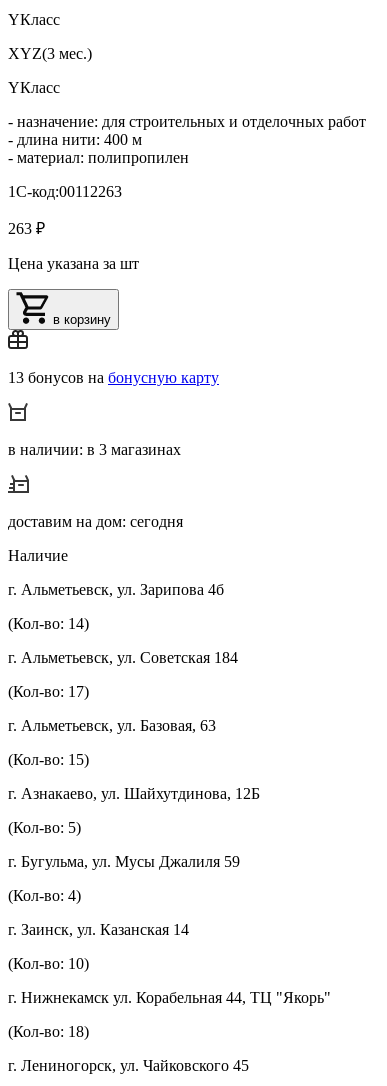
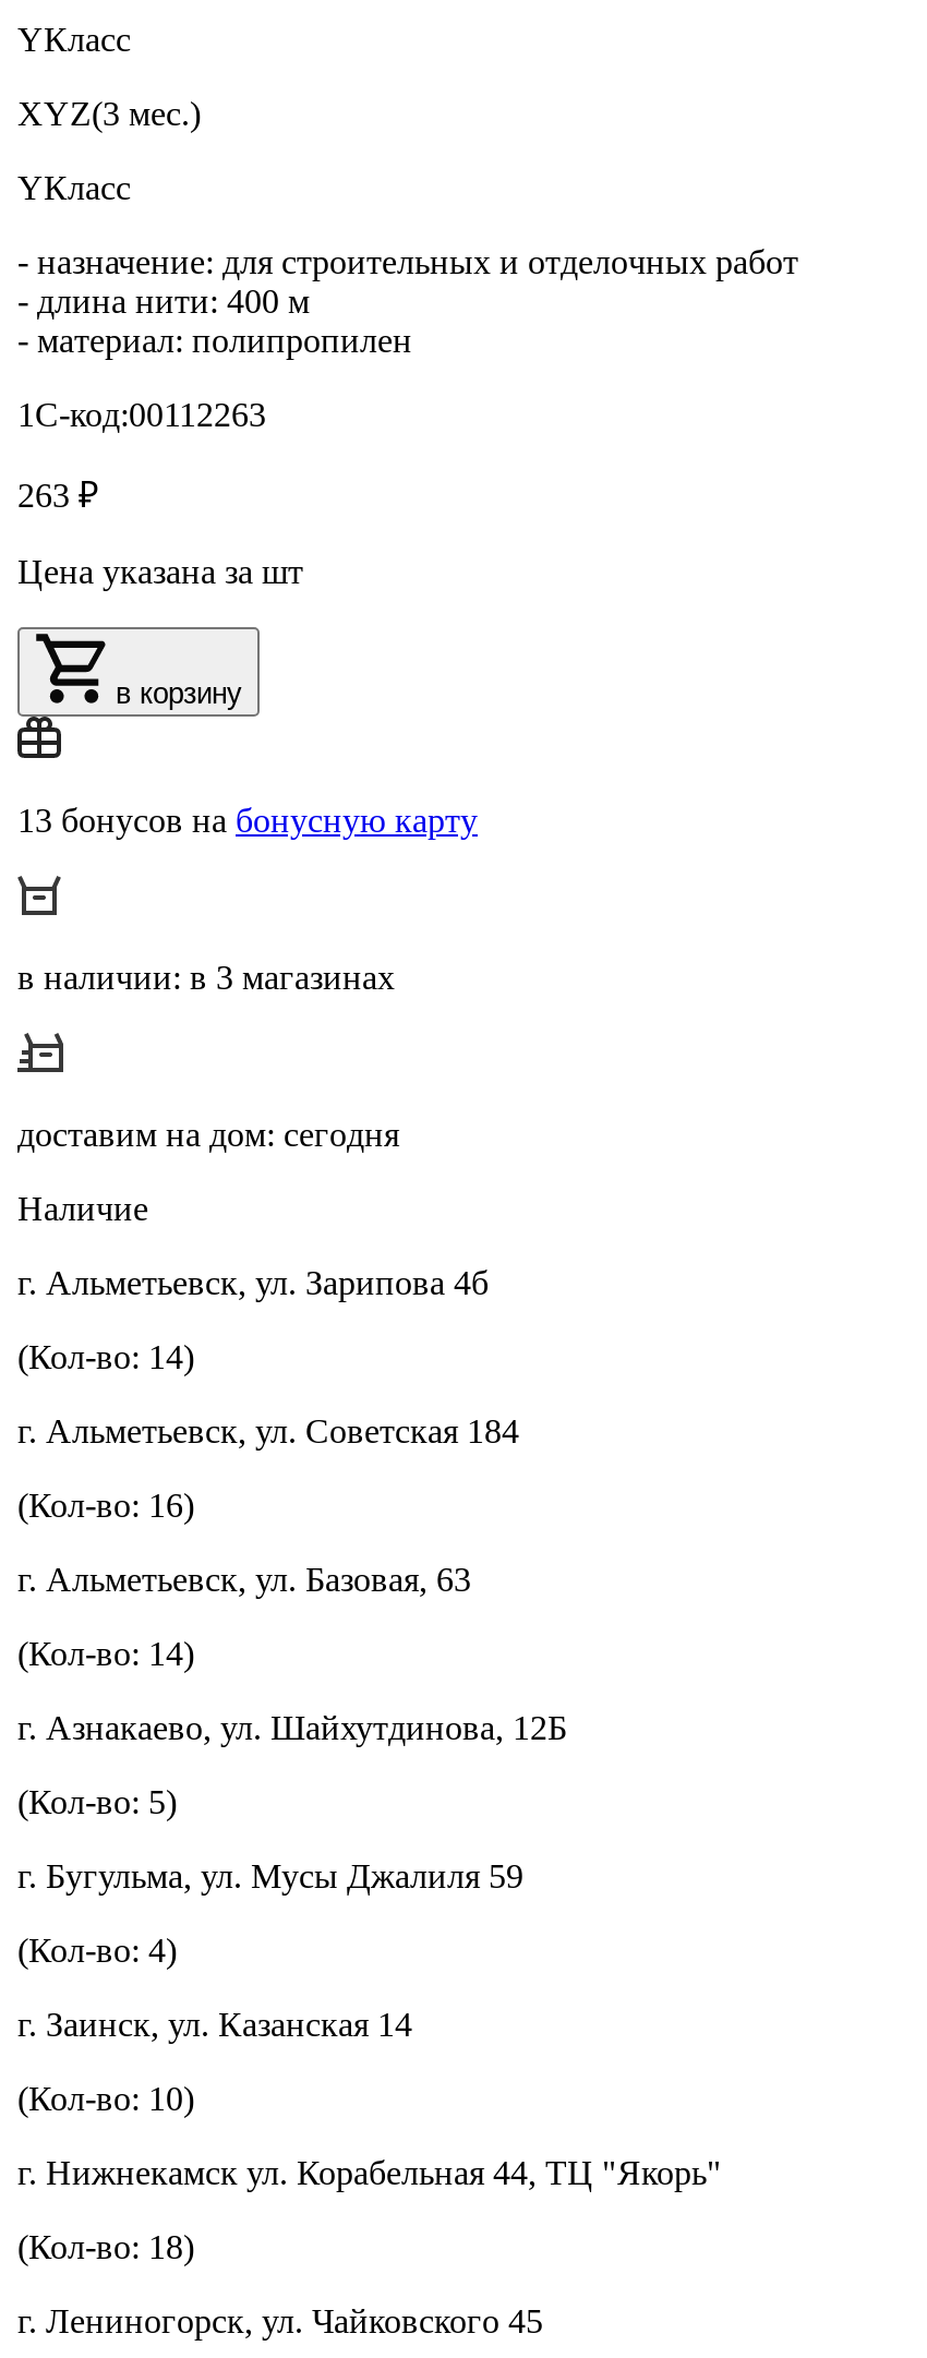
- (Кол-во: 17)
+ (Кол-во: 16)

- (Кол-во: 15)
+ (Кол-во: 14)
